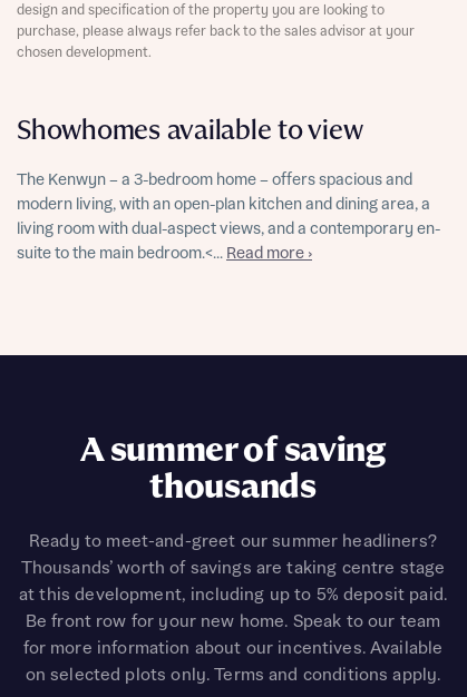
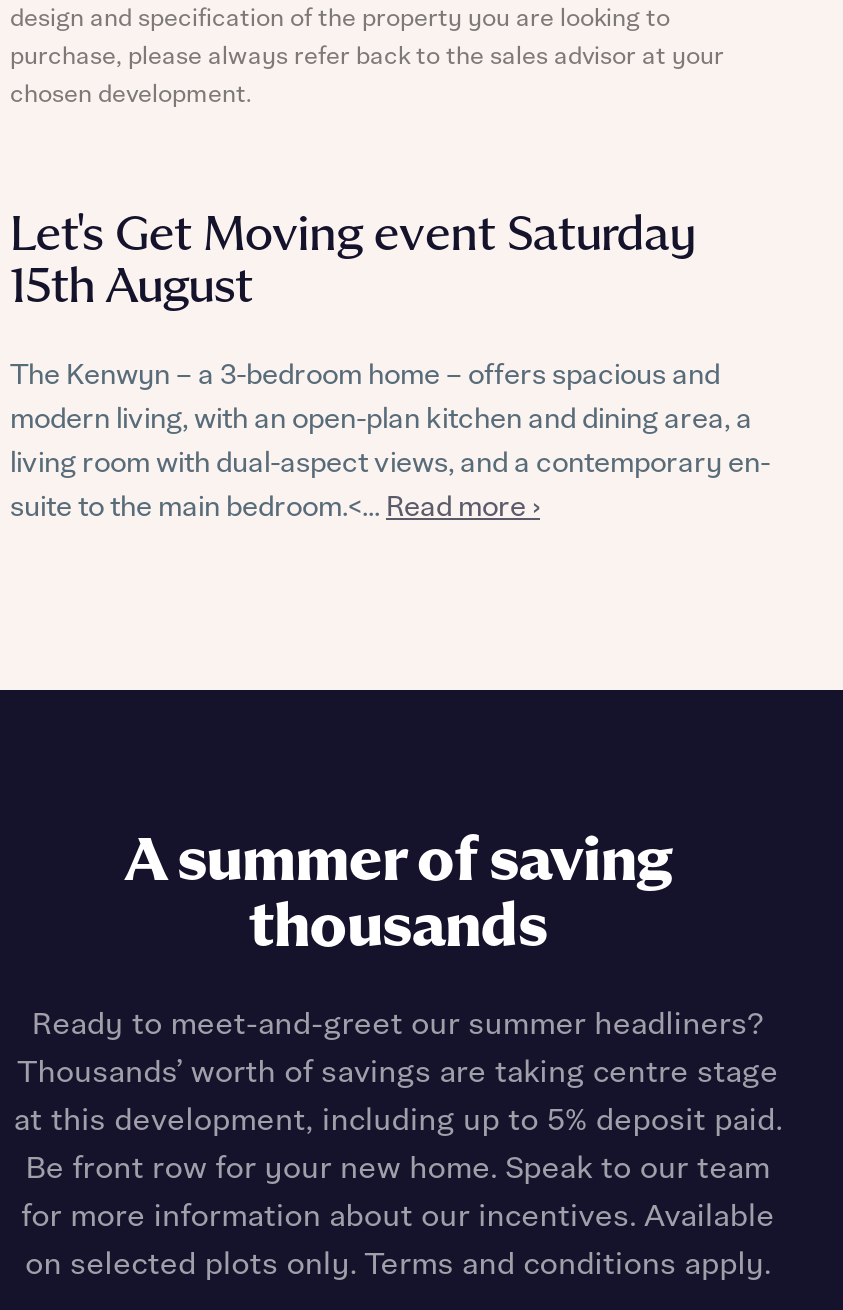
- Showhomes available to view
+ Let's Get Moving event Saturday
+ 15th August
